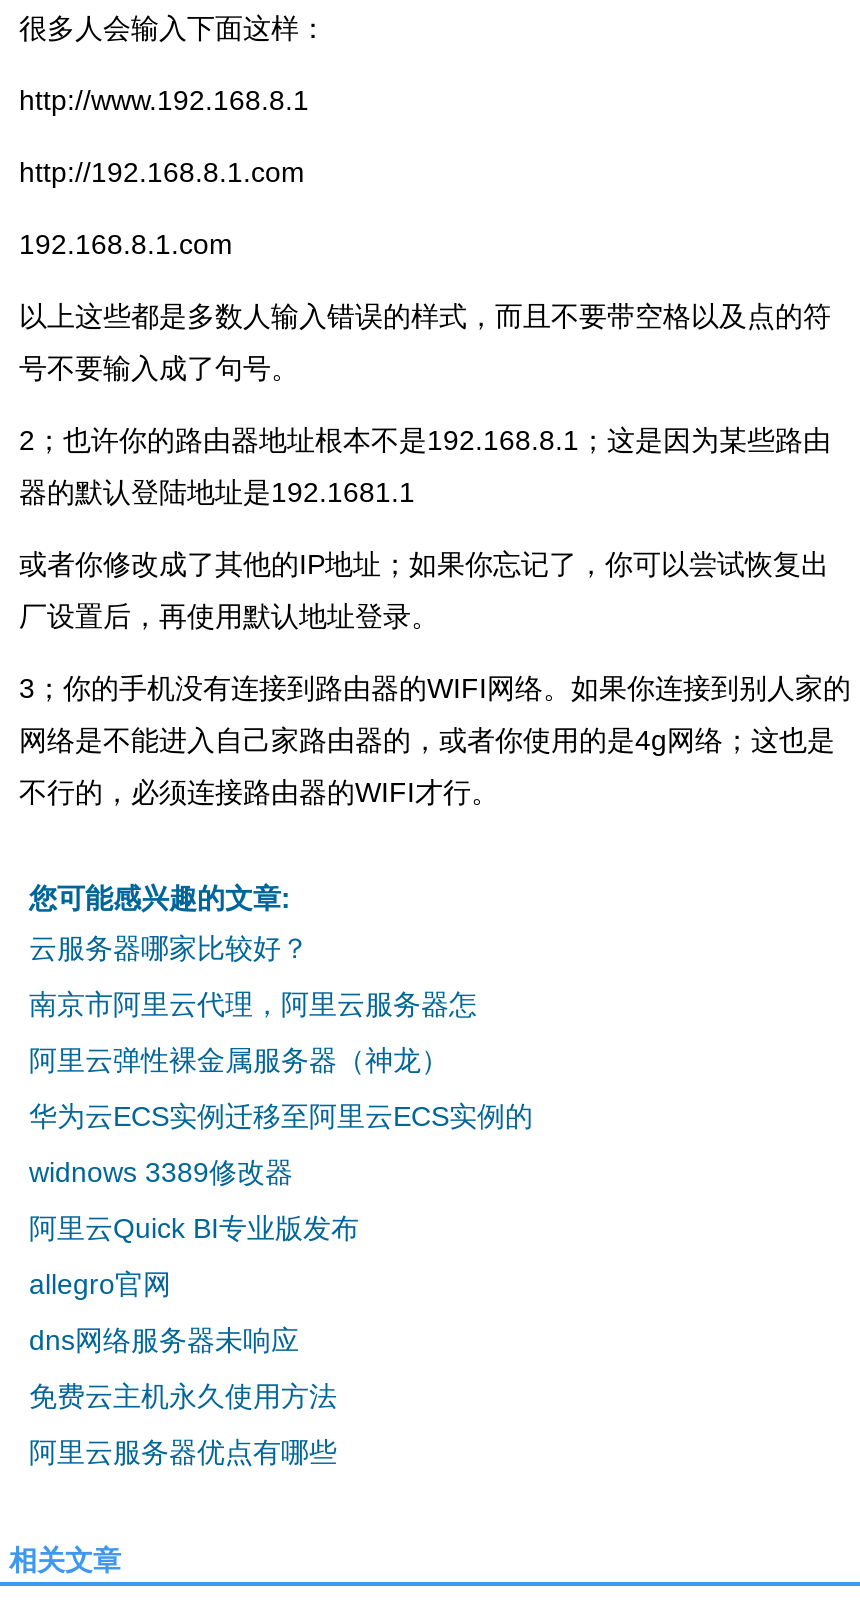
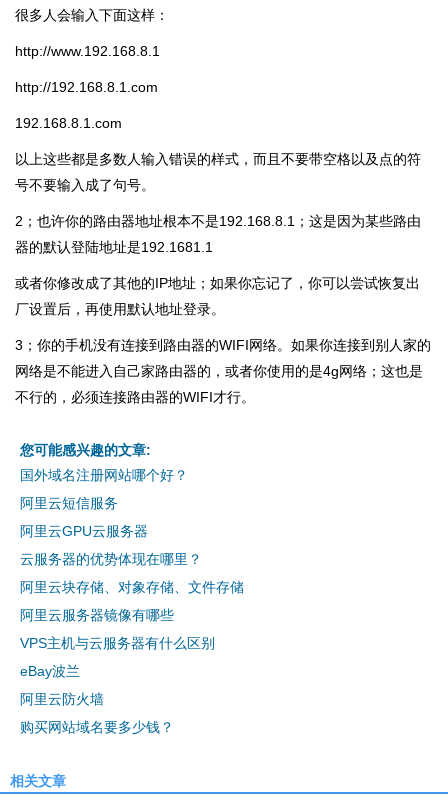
- 云服务器哪家比较好？
+ 国外域名注册网站哪个好？

- 南京市阿里云代理，阿里云服务器怎
+ 阿里云短信服务

- 阿里云弹性裸金属服务器（神龙）
+ 阿里云GPU云服务器

- 华为云ECS实例迁移至阿里云ECS实例的
+ 云服务器的优势体现在哪里？

- widnows 3389修改器
+ 阿里云块存储、对象存储、文件存储

- 阿里云Quick BI专业版发布
+ 阿里云服务器镜像有哪些

- allegro官网
+ VPS主机与云服务器有什么区别

- dns网络服务器未响应
+ eBay波兰

- 免费云主机永久使用方法
+ 阿里云防火墙

- 阿里云服务器优点有哪些
+ 购买网站域名要多少钱？
